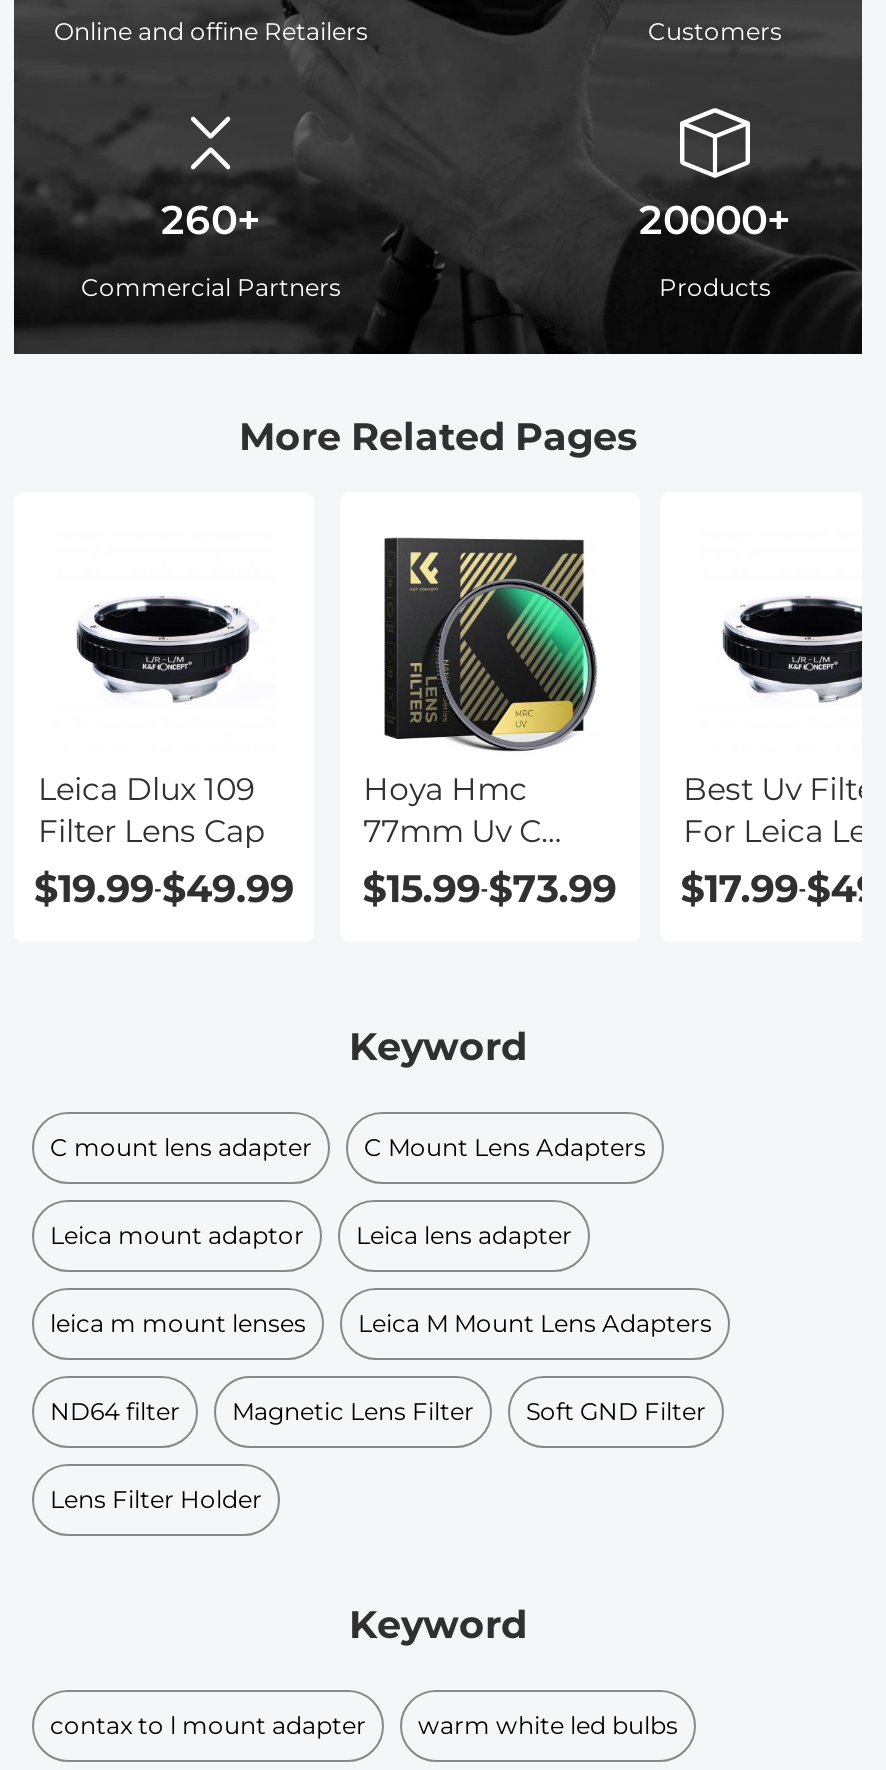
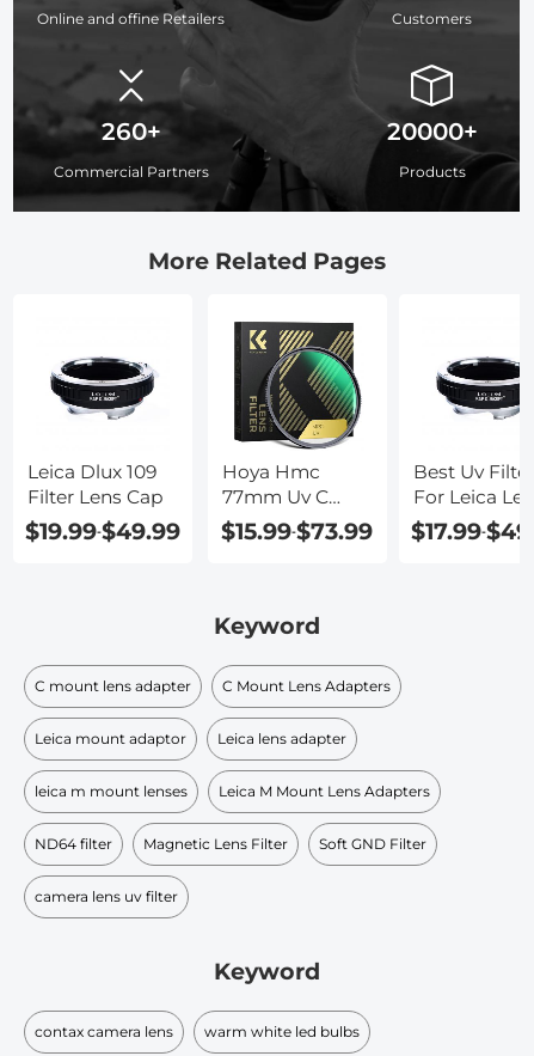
- Lens Filter Holder
+ camera lens uv filter

- contax to l mount adapter
+ contax camera lens
